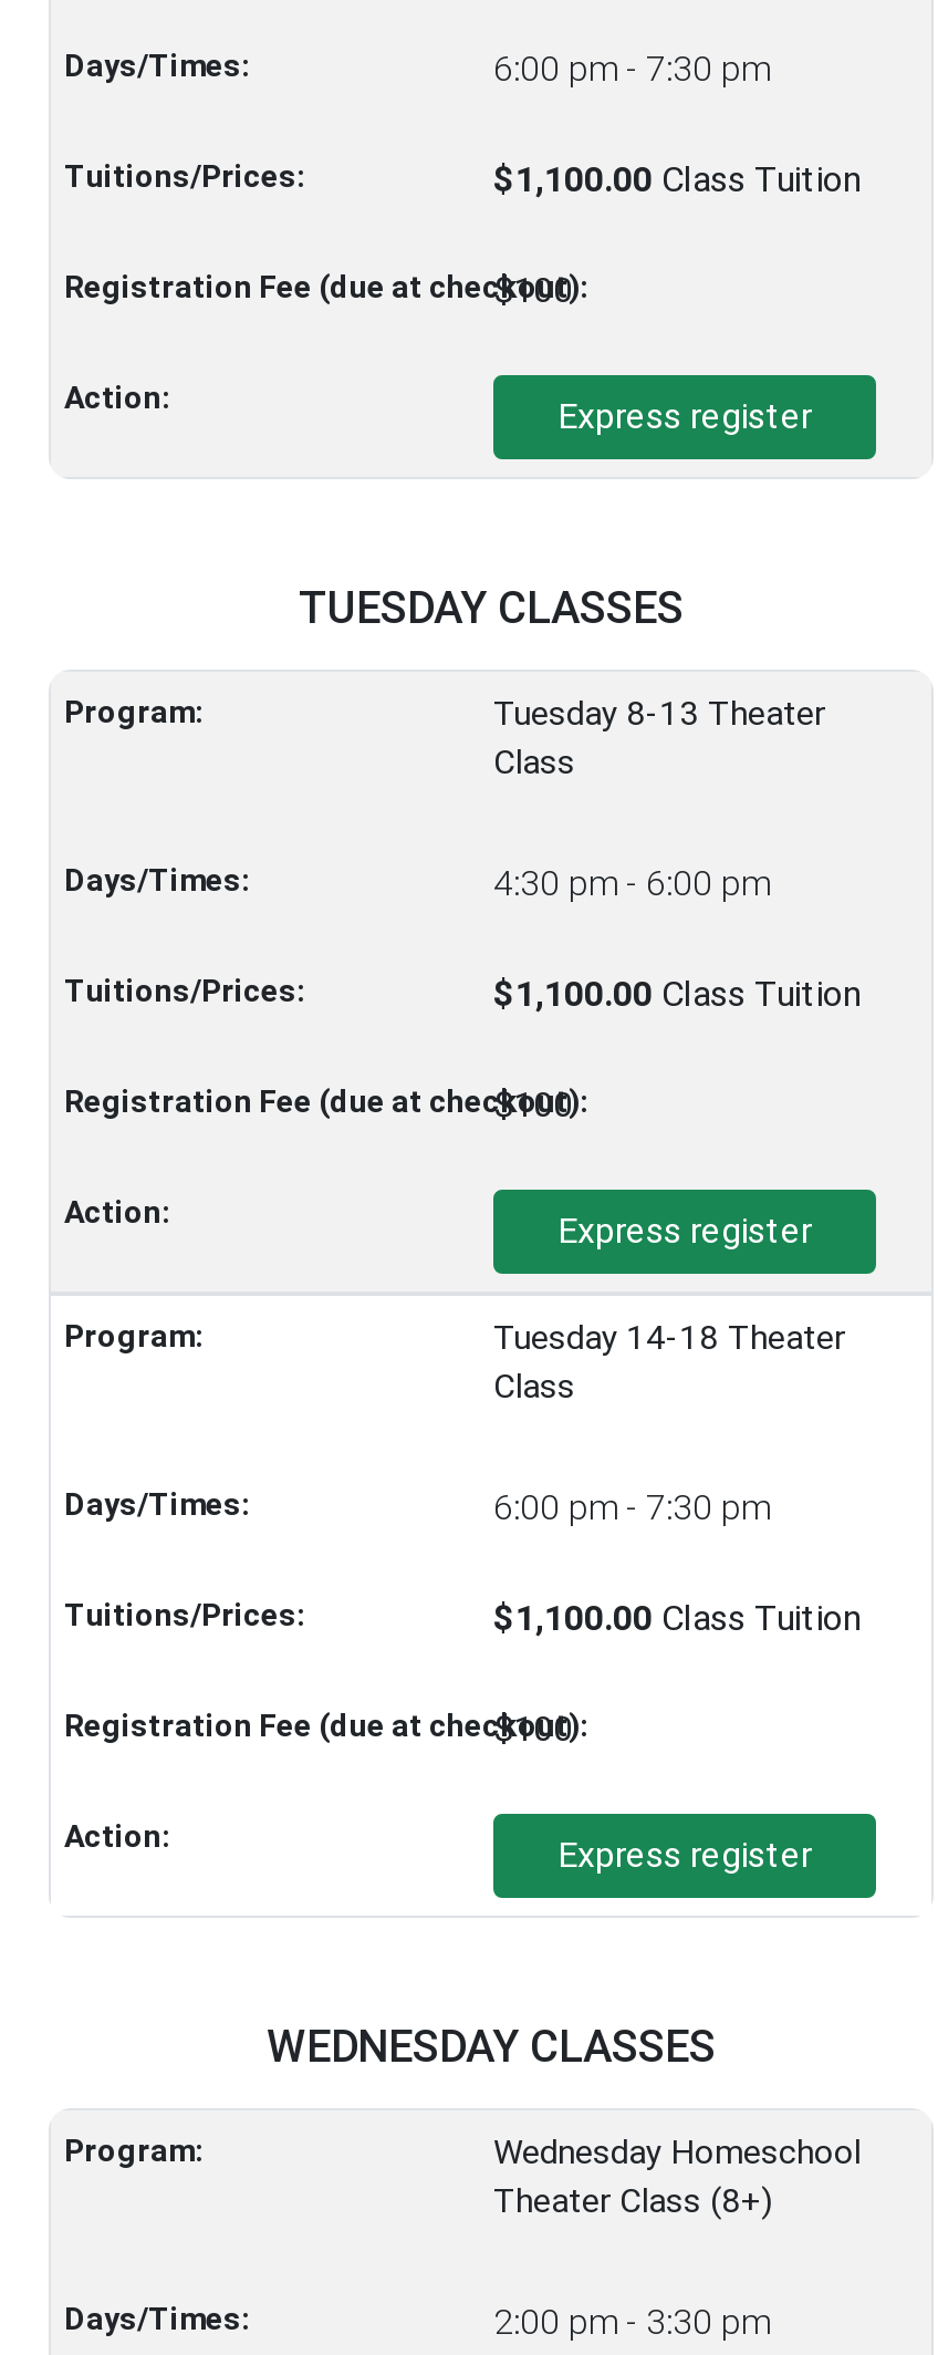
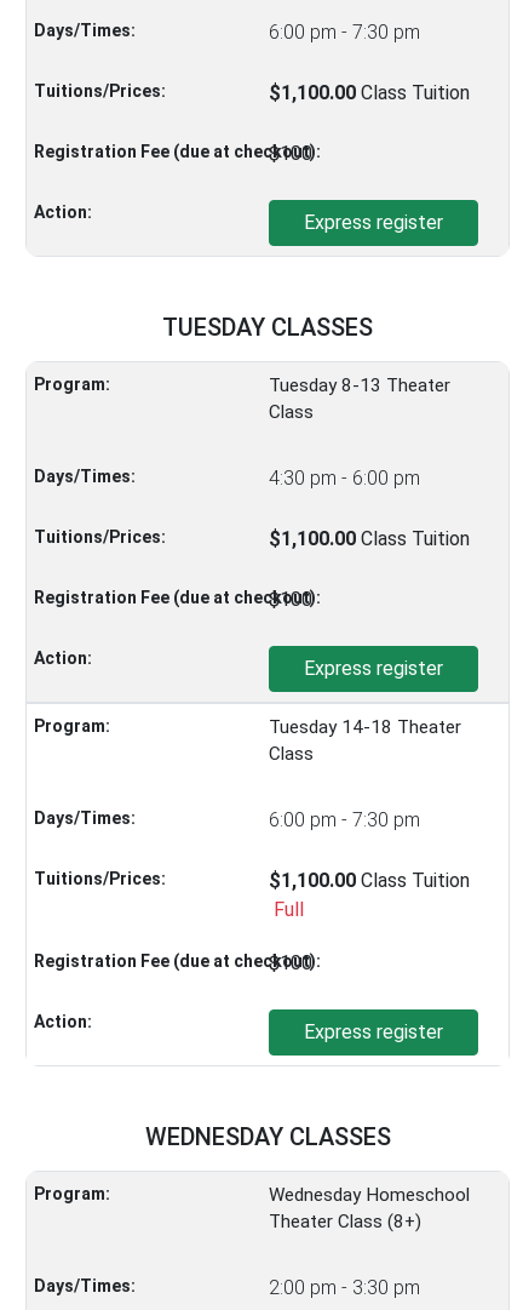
+ Full
